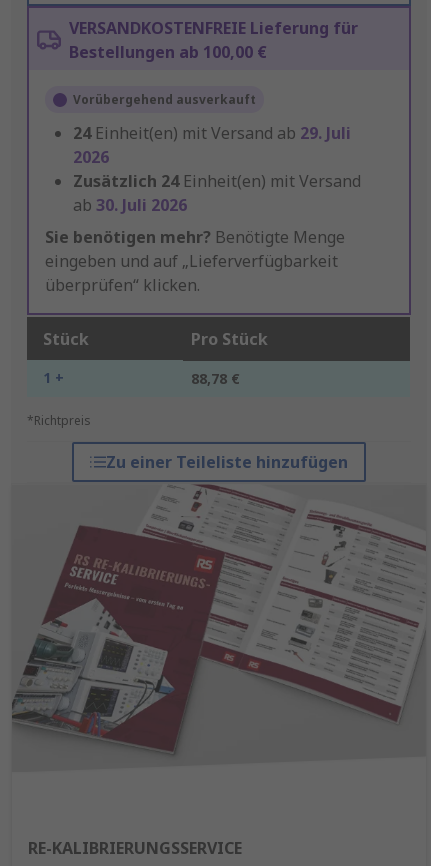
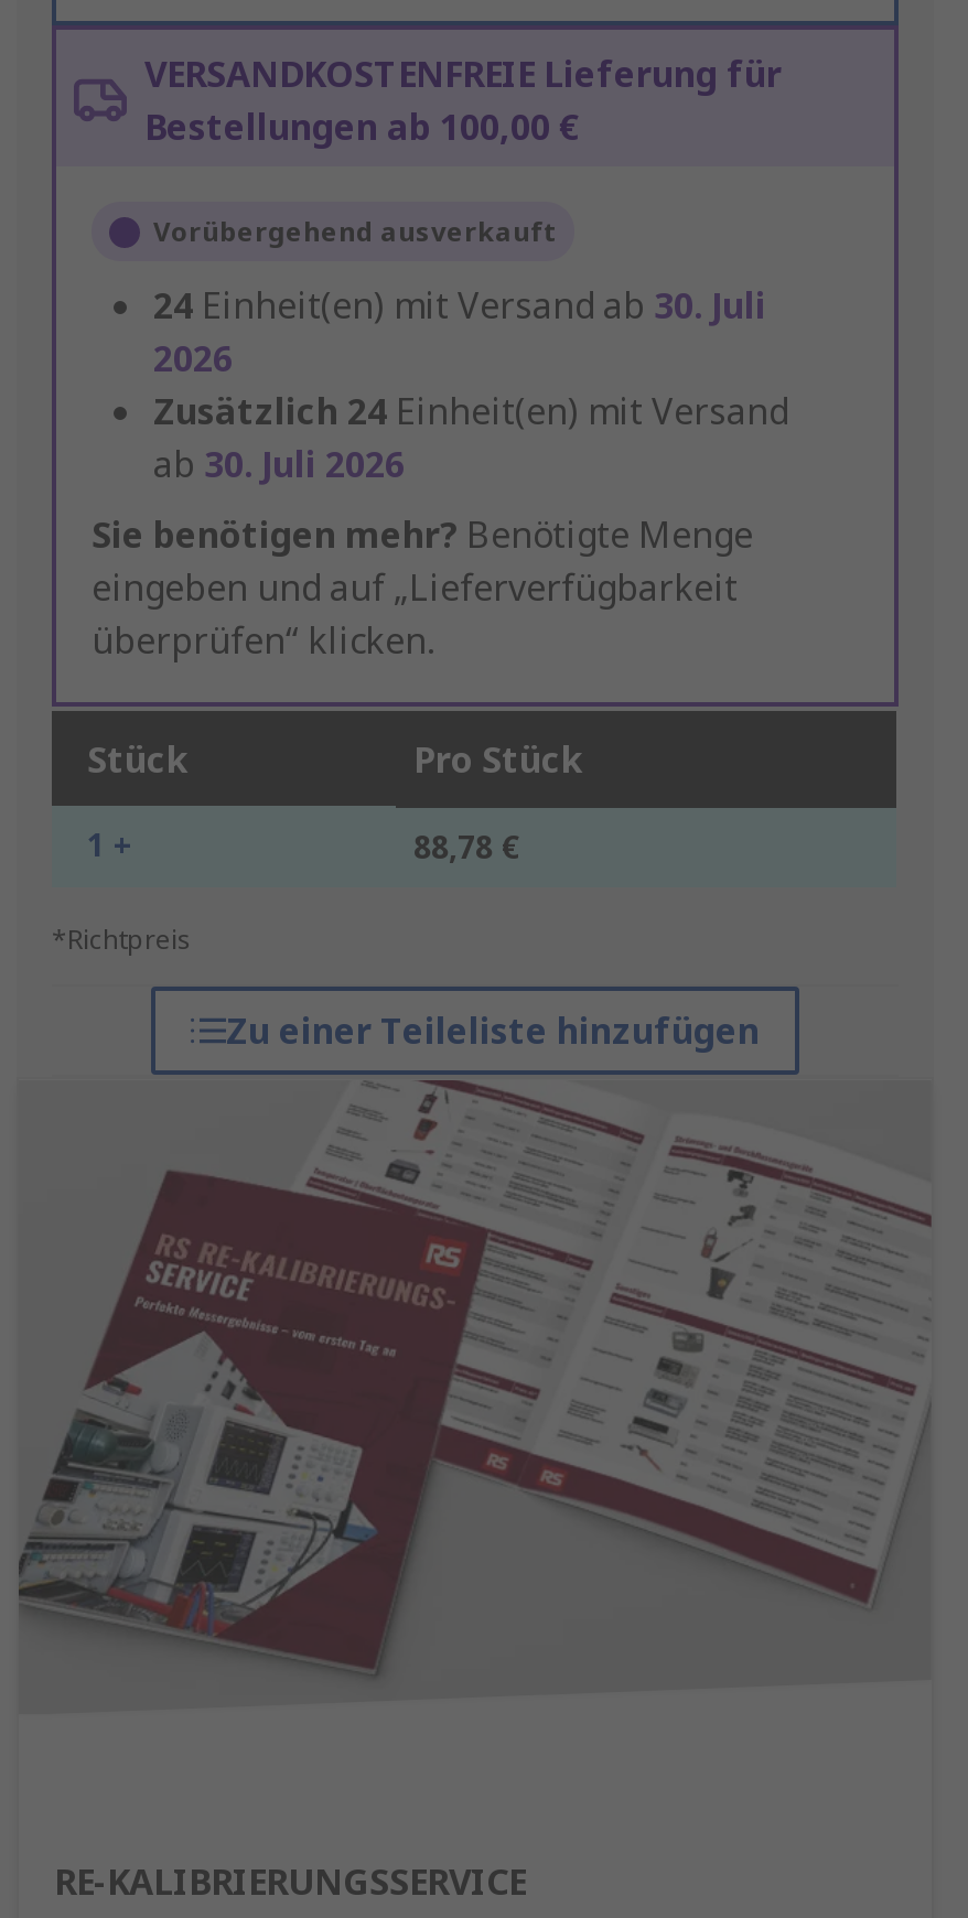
- 24 Einheit(en) mit Versand ab 29. Juli
+ 24 Einheit(en) mit Versand ab 30. Juli
